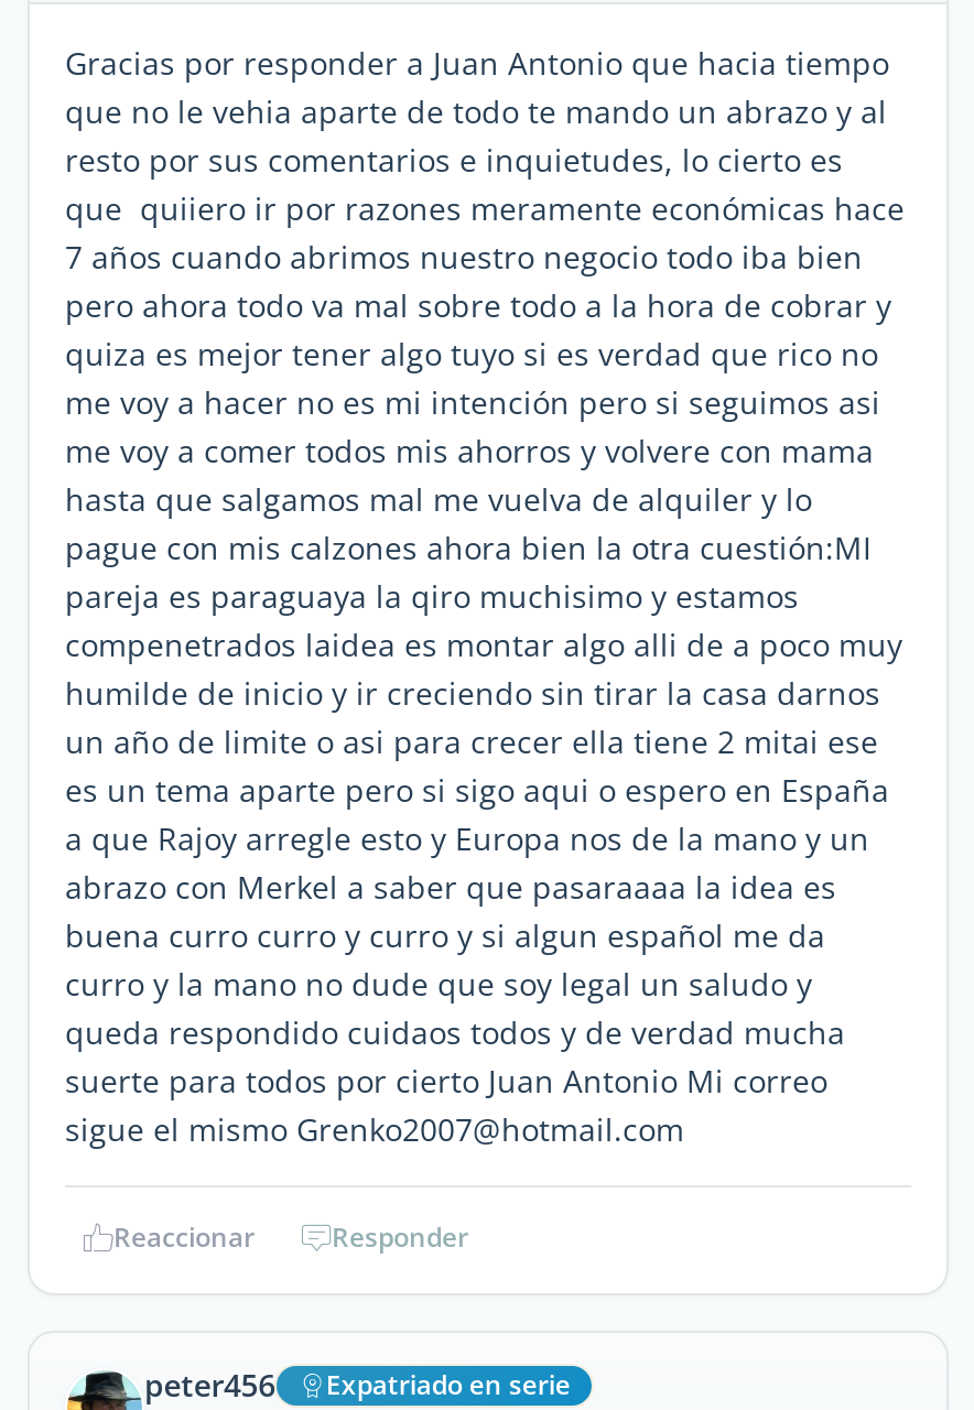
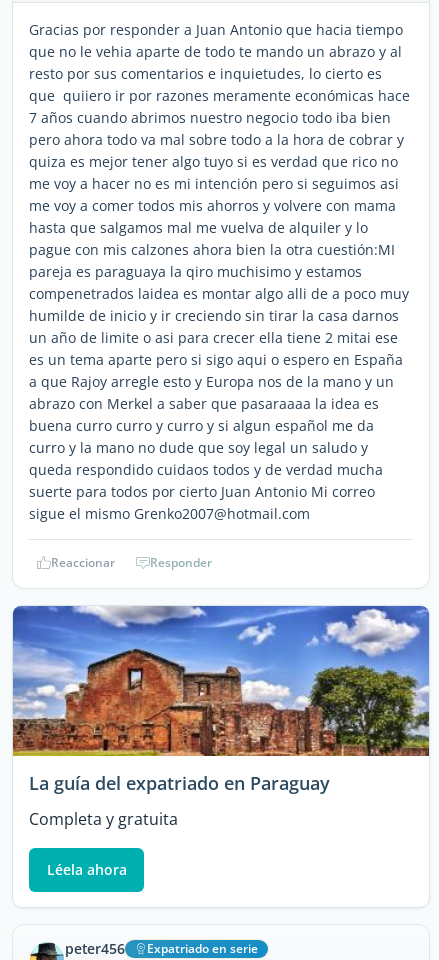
+ [image]
+ La guía del expatriado en Paraguay
+ Completa y gratuita
+ Léela ahora
